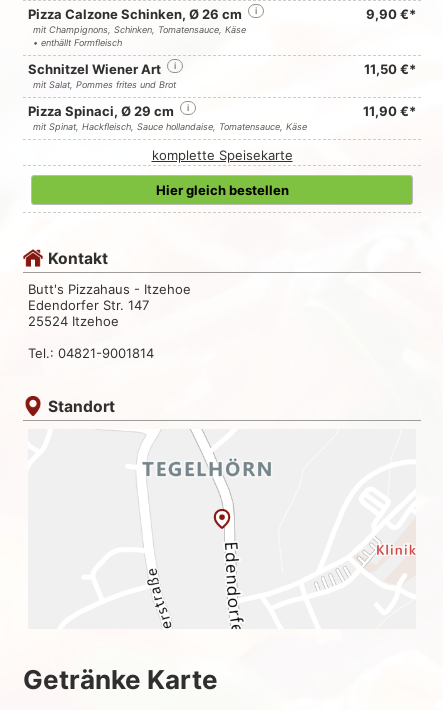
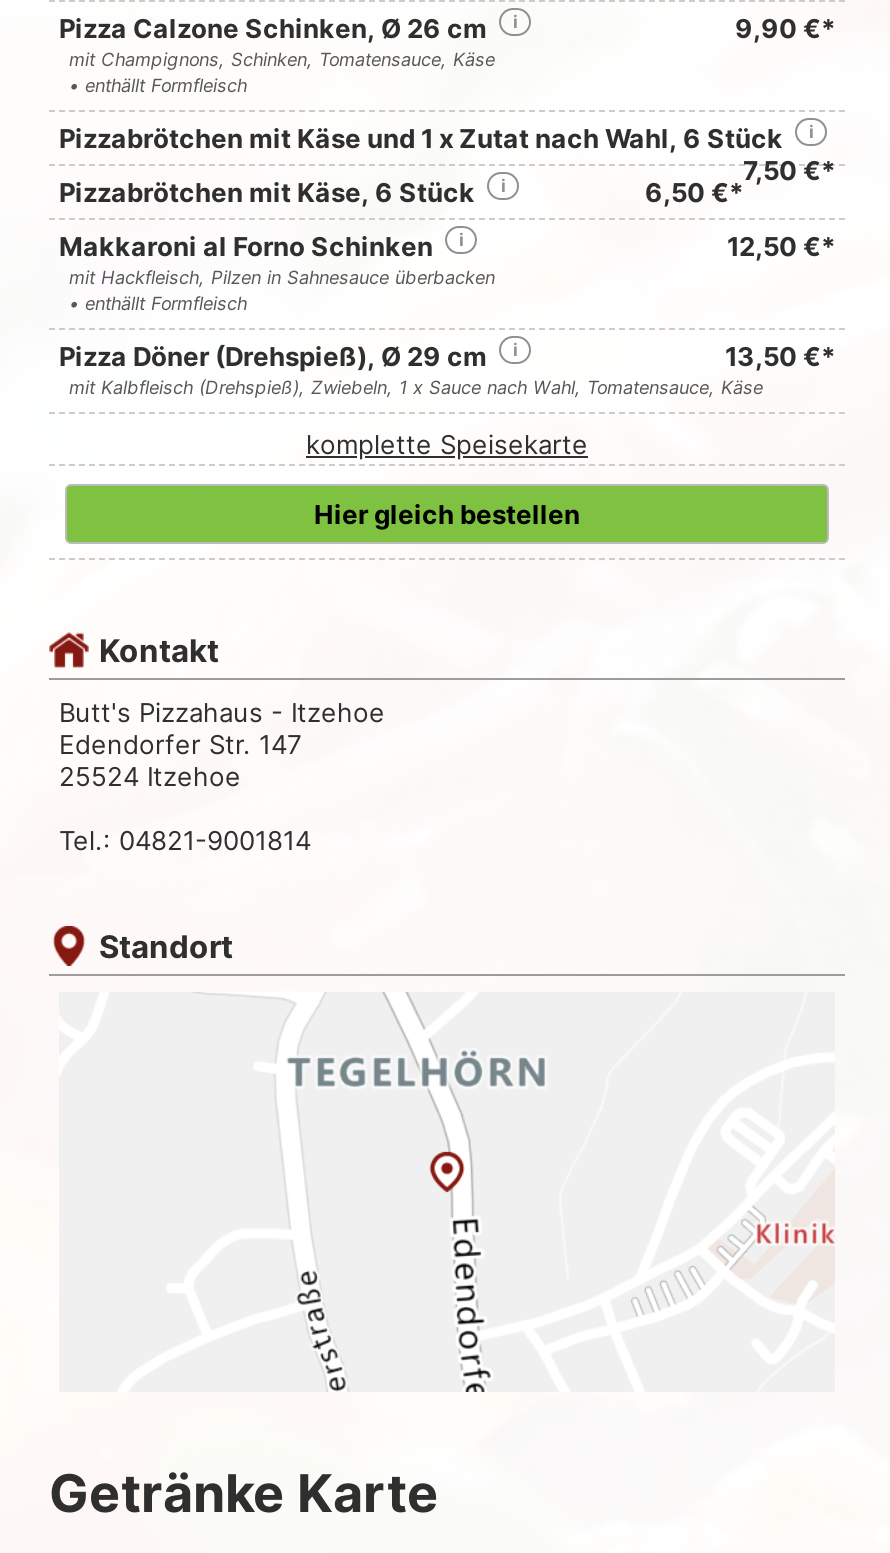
- Schnitzel Wiener Art
- 11,50 €*
- mit Salat, Pommes frites und Brot
- Pizza Spinaci, Ø 29 cm
- 11,90 €*
- mit Spinat, Hackfleisch, Sauce hollandaise, Tomatensauce, Käse
+ Pizzabrötchen mit Käse und 1 x Zutat nach Wahl, 6 Stück
+ 7,50 €*
+ Pizzabrötchen mit Käse, 6 Stück
+ 6,50 €*
+ Makkaroni al Forno Schinken
+ 12,50 €*
+ mit Hackfleisch, Pilzen in Sahnesauce überbacken
+ • enthällt Formfleisch
+ Pizza Döner (Drehspieß), Ø 29 cm
+ 13,50 €*
+ mit Kalbfleisch (Drehspieß), Zwiebeln, 1 x Sauce nach Wahl, Tomatensauce, Käse
